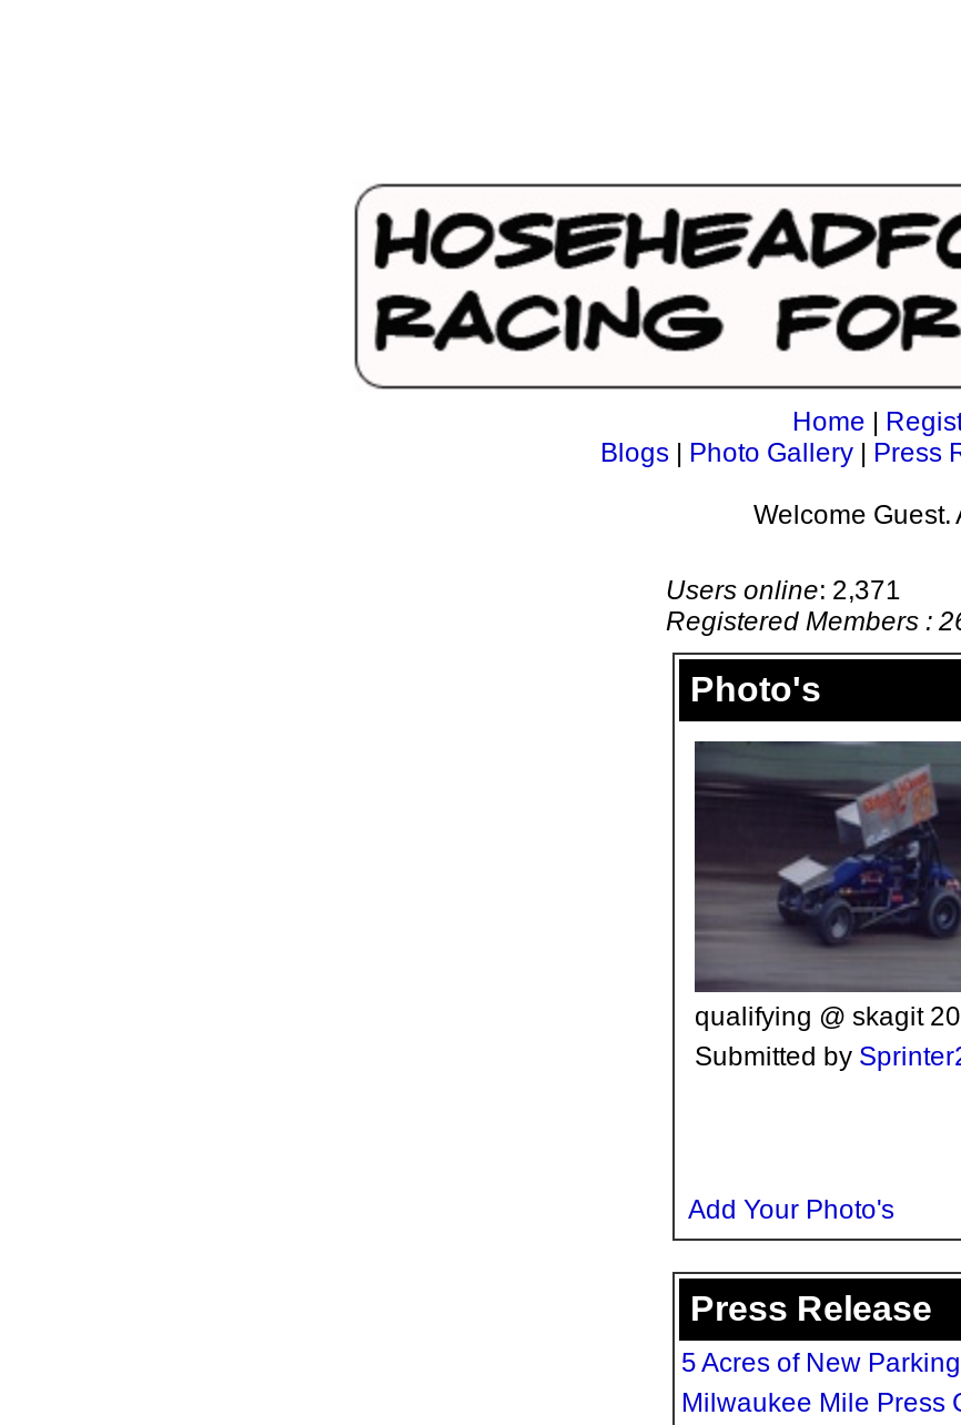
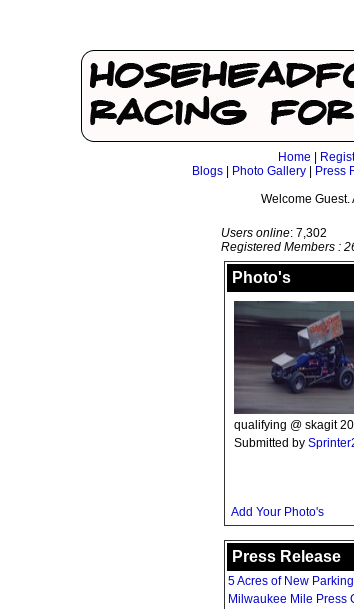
- Users online: 2,371
+ Users online: 7,302
